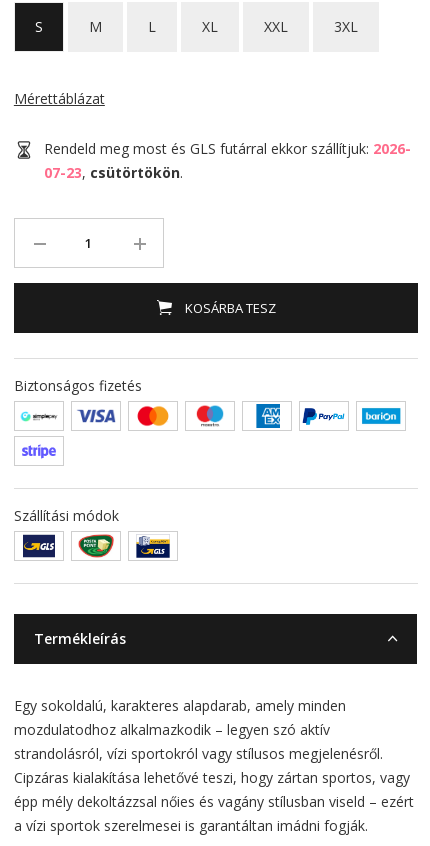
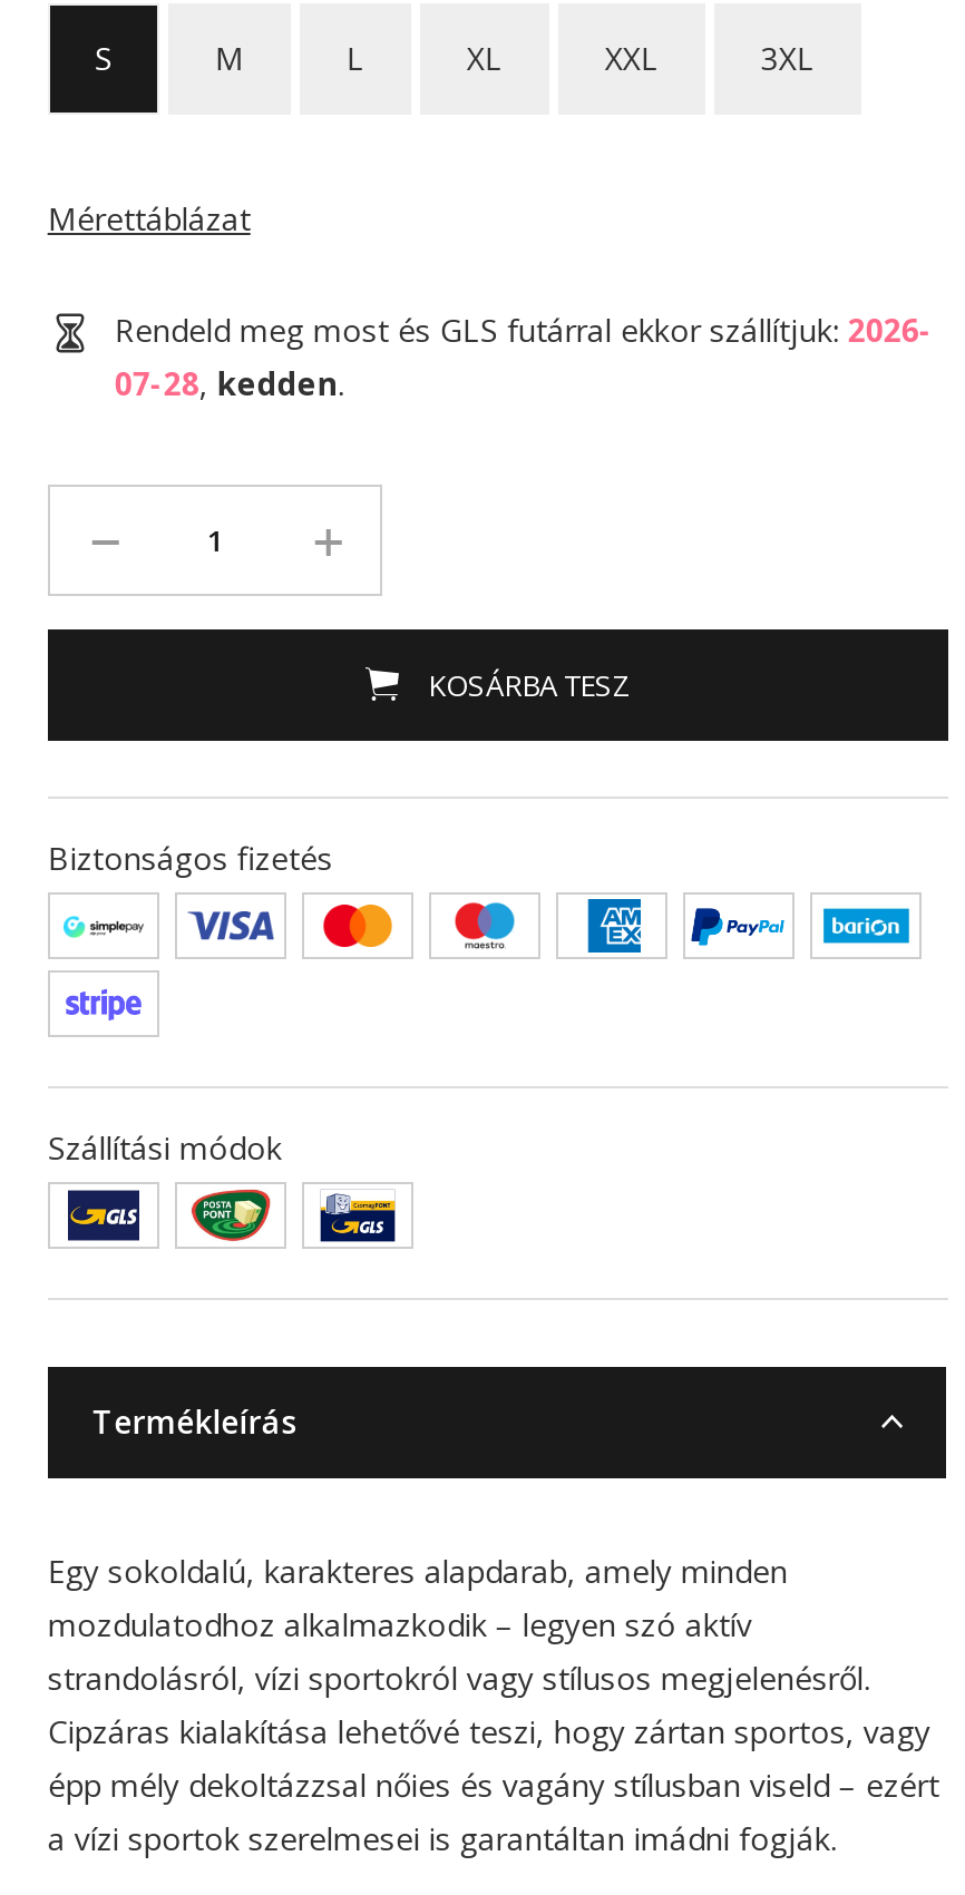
- 07-23, csütörtökön.
+ 07-28, kedden.
